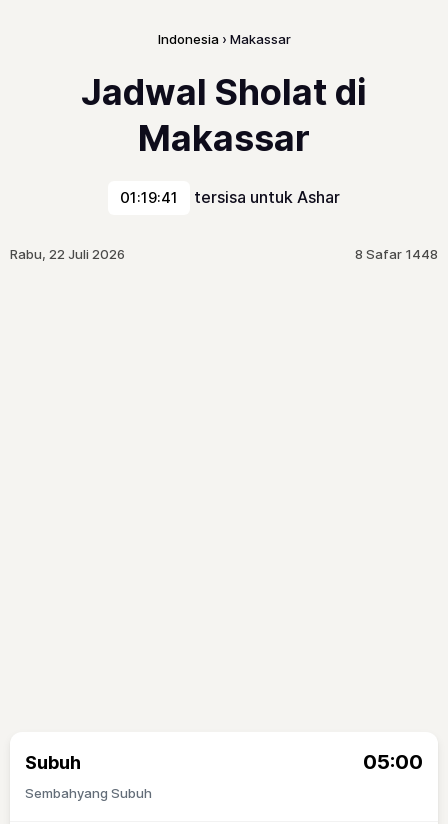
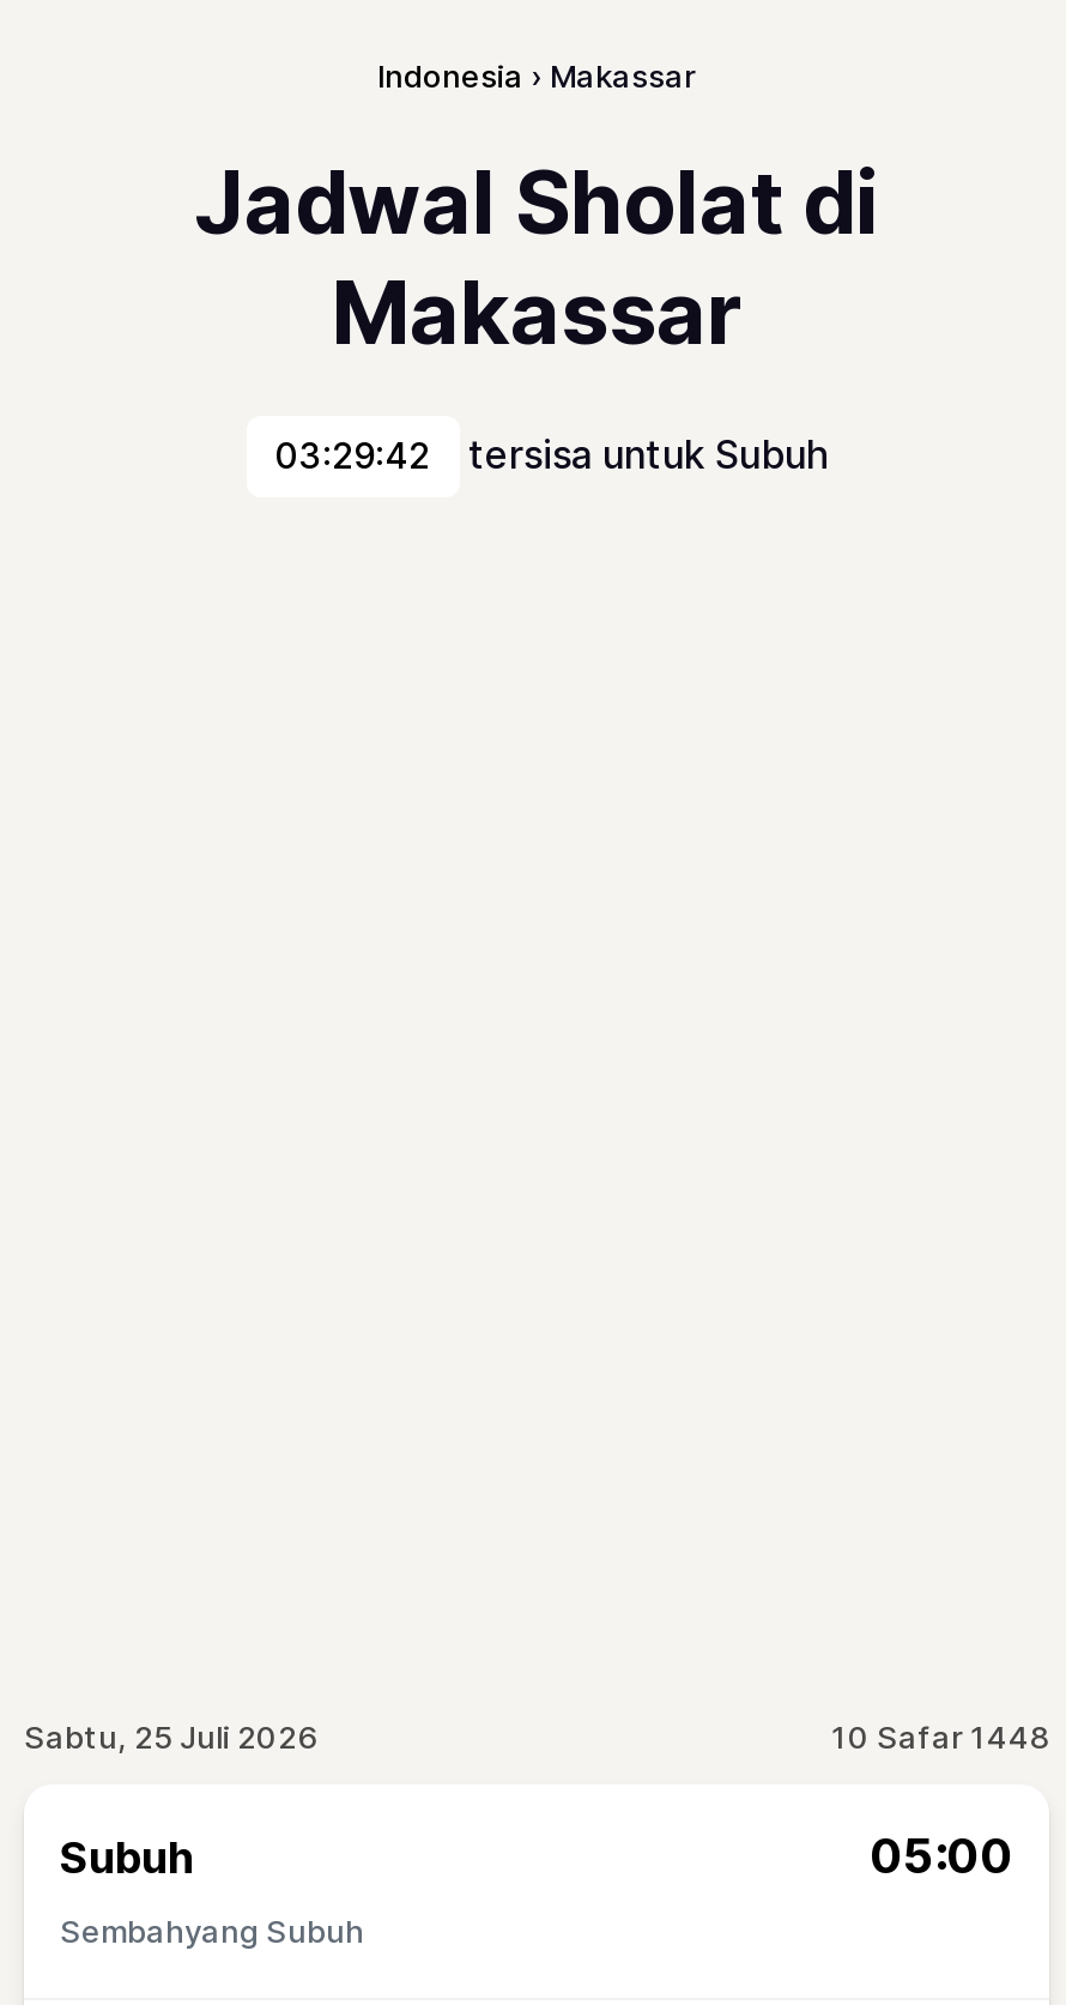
- 01:19:41
+ 03:29:42

- tersisa untuk Ashar
+ tersisa untuk Subuh

- Rabu, 22 Juli 2026
+ Sabtu, 25 Juli 2026

- 8 Safar 1448
+ 10 Safar 1448
